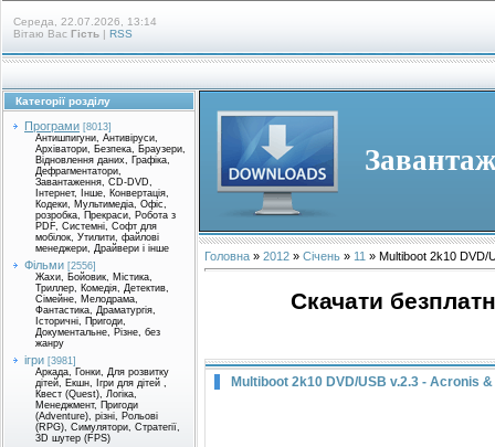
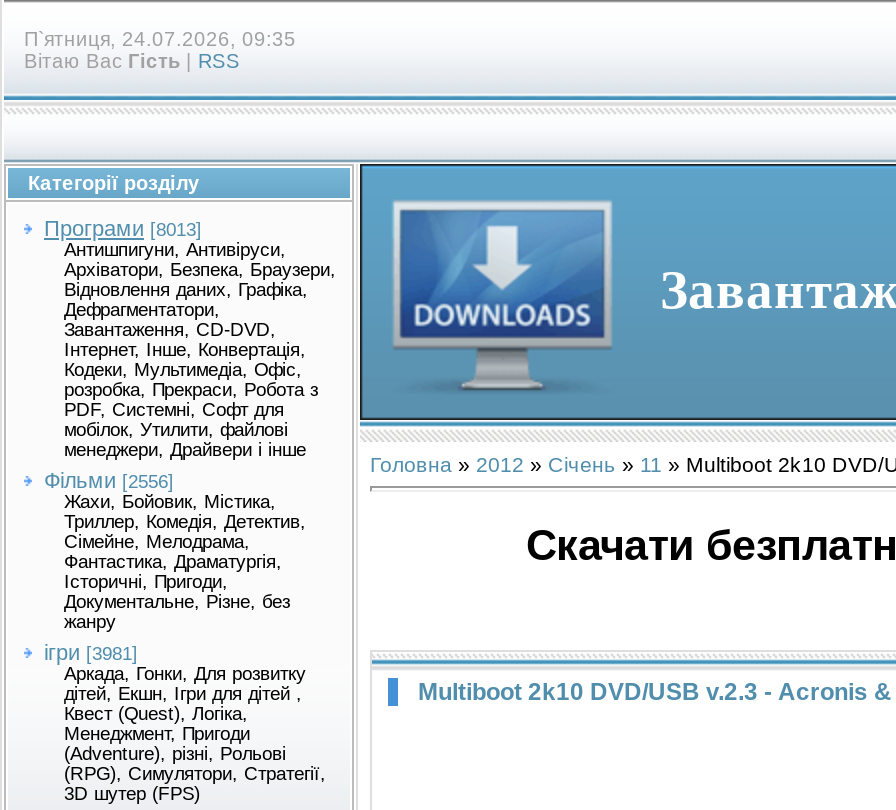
- Середа, 22.07.2026, 13:14
+ П`ятниця, 24.07.2026, 09:35
